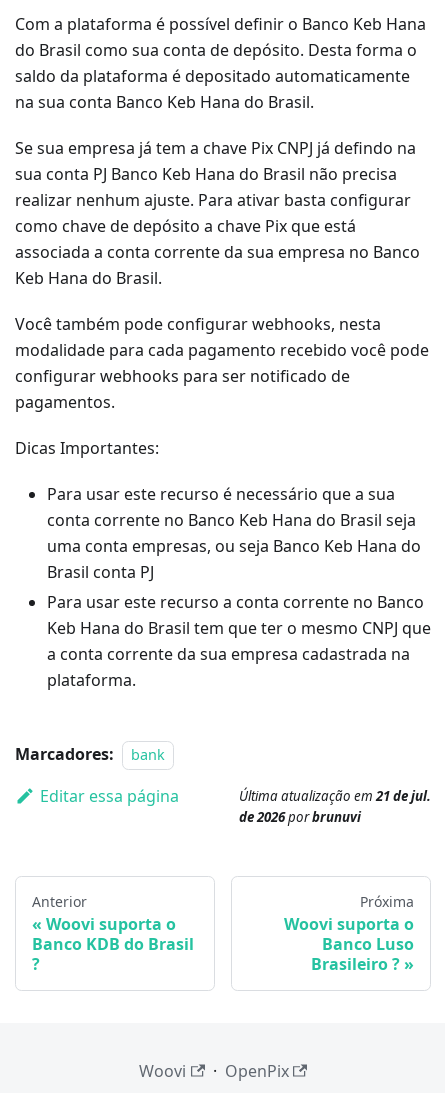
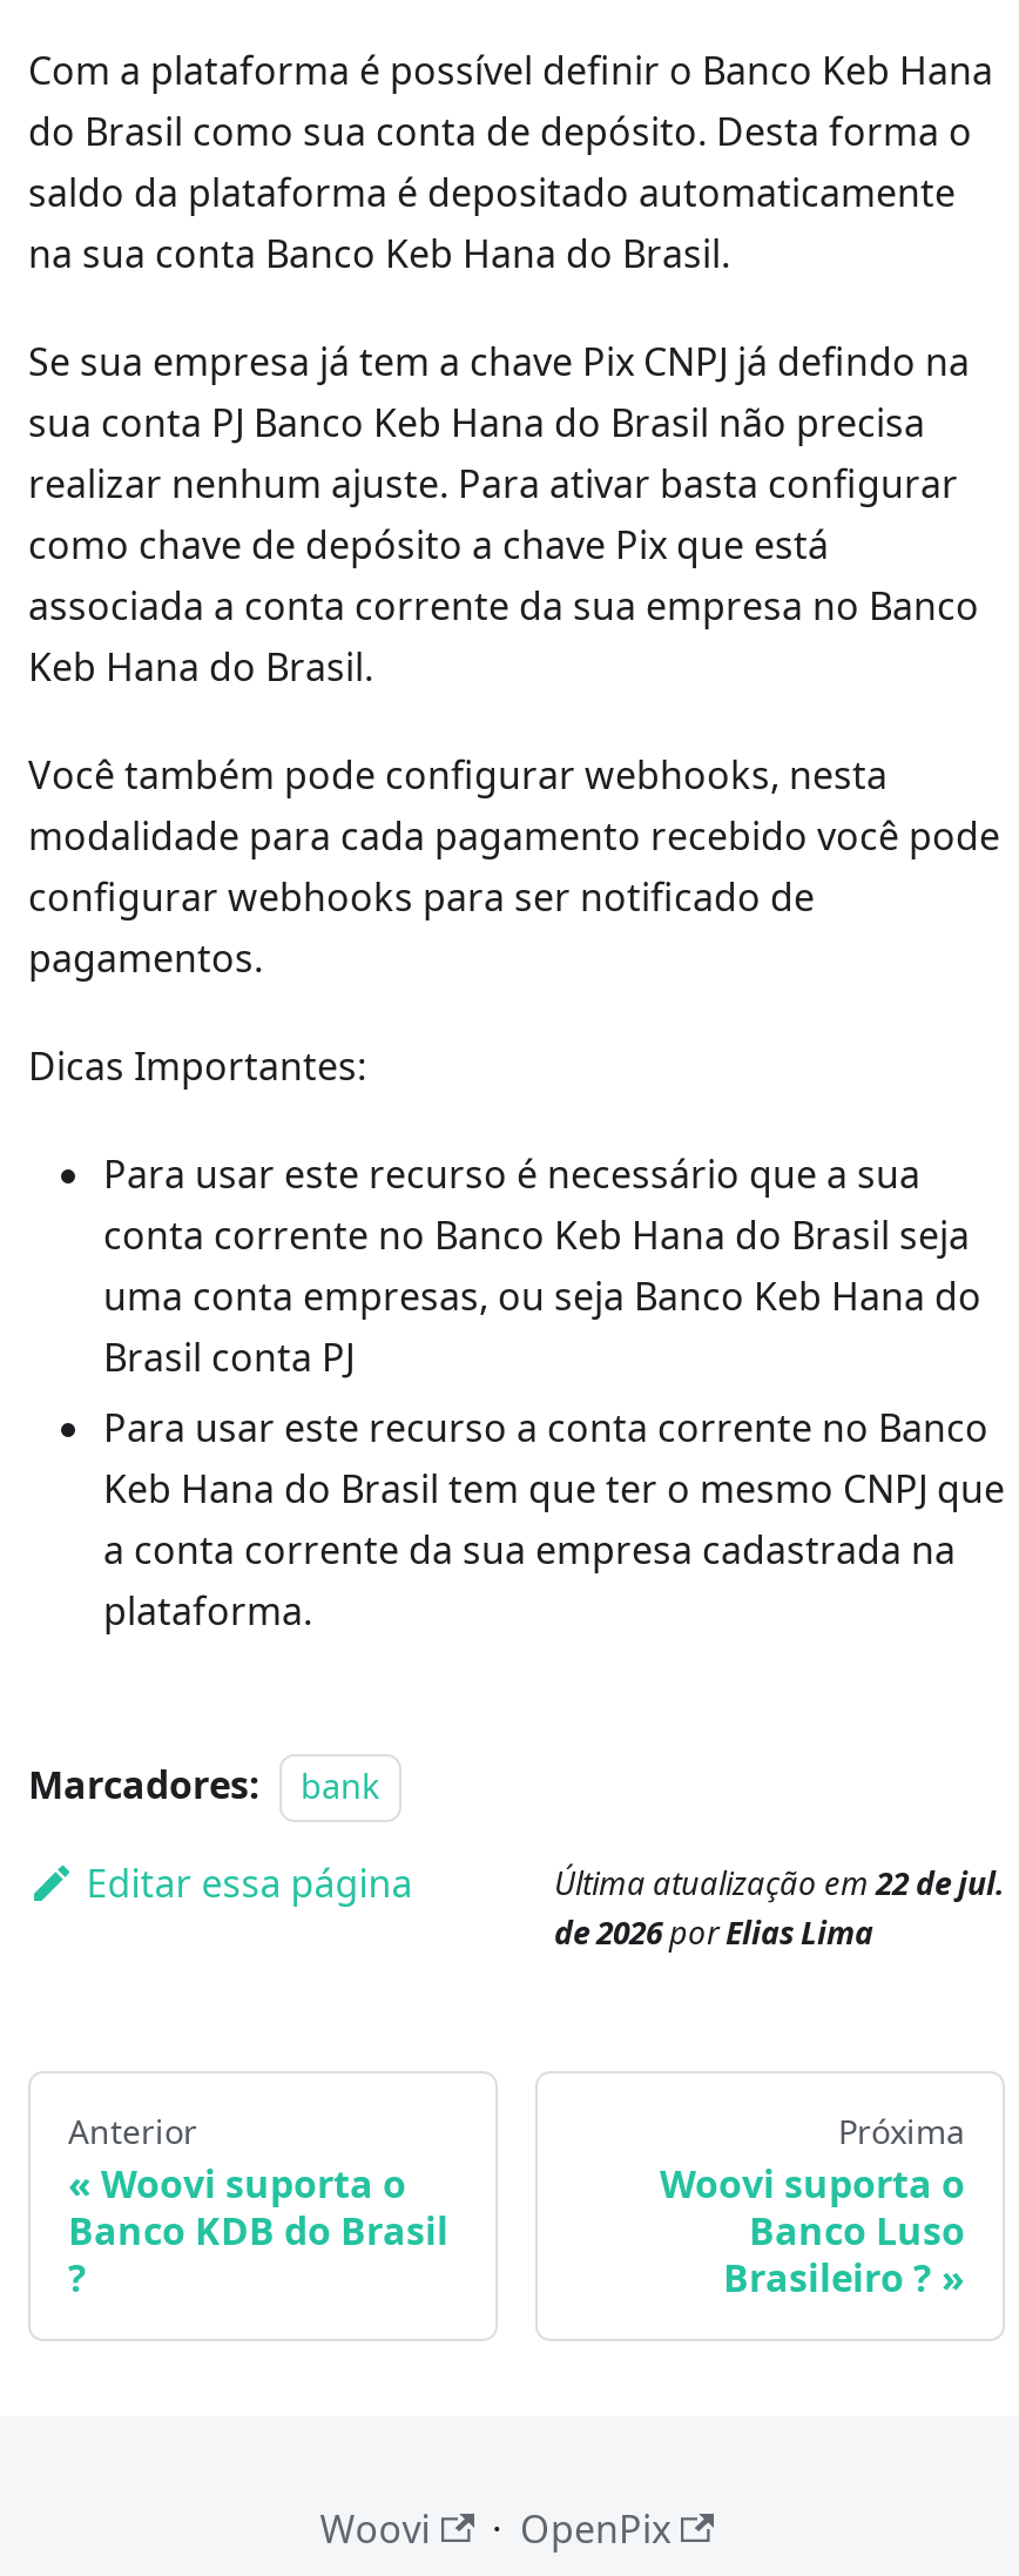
- Última atualização em 21 de jul.
- de 2026porbrunuvi
+ Última atualização em 22 de jul.
+ de 2026porElias Lima
